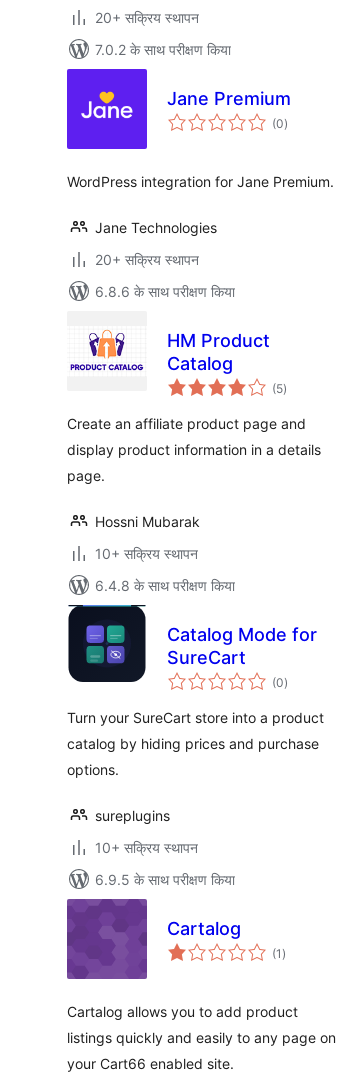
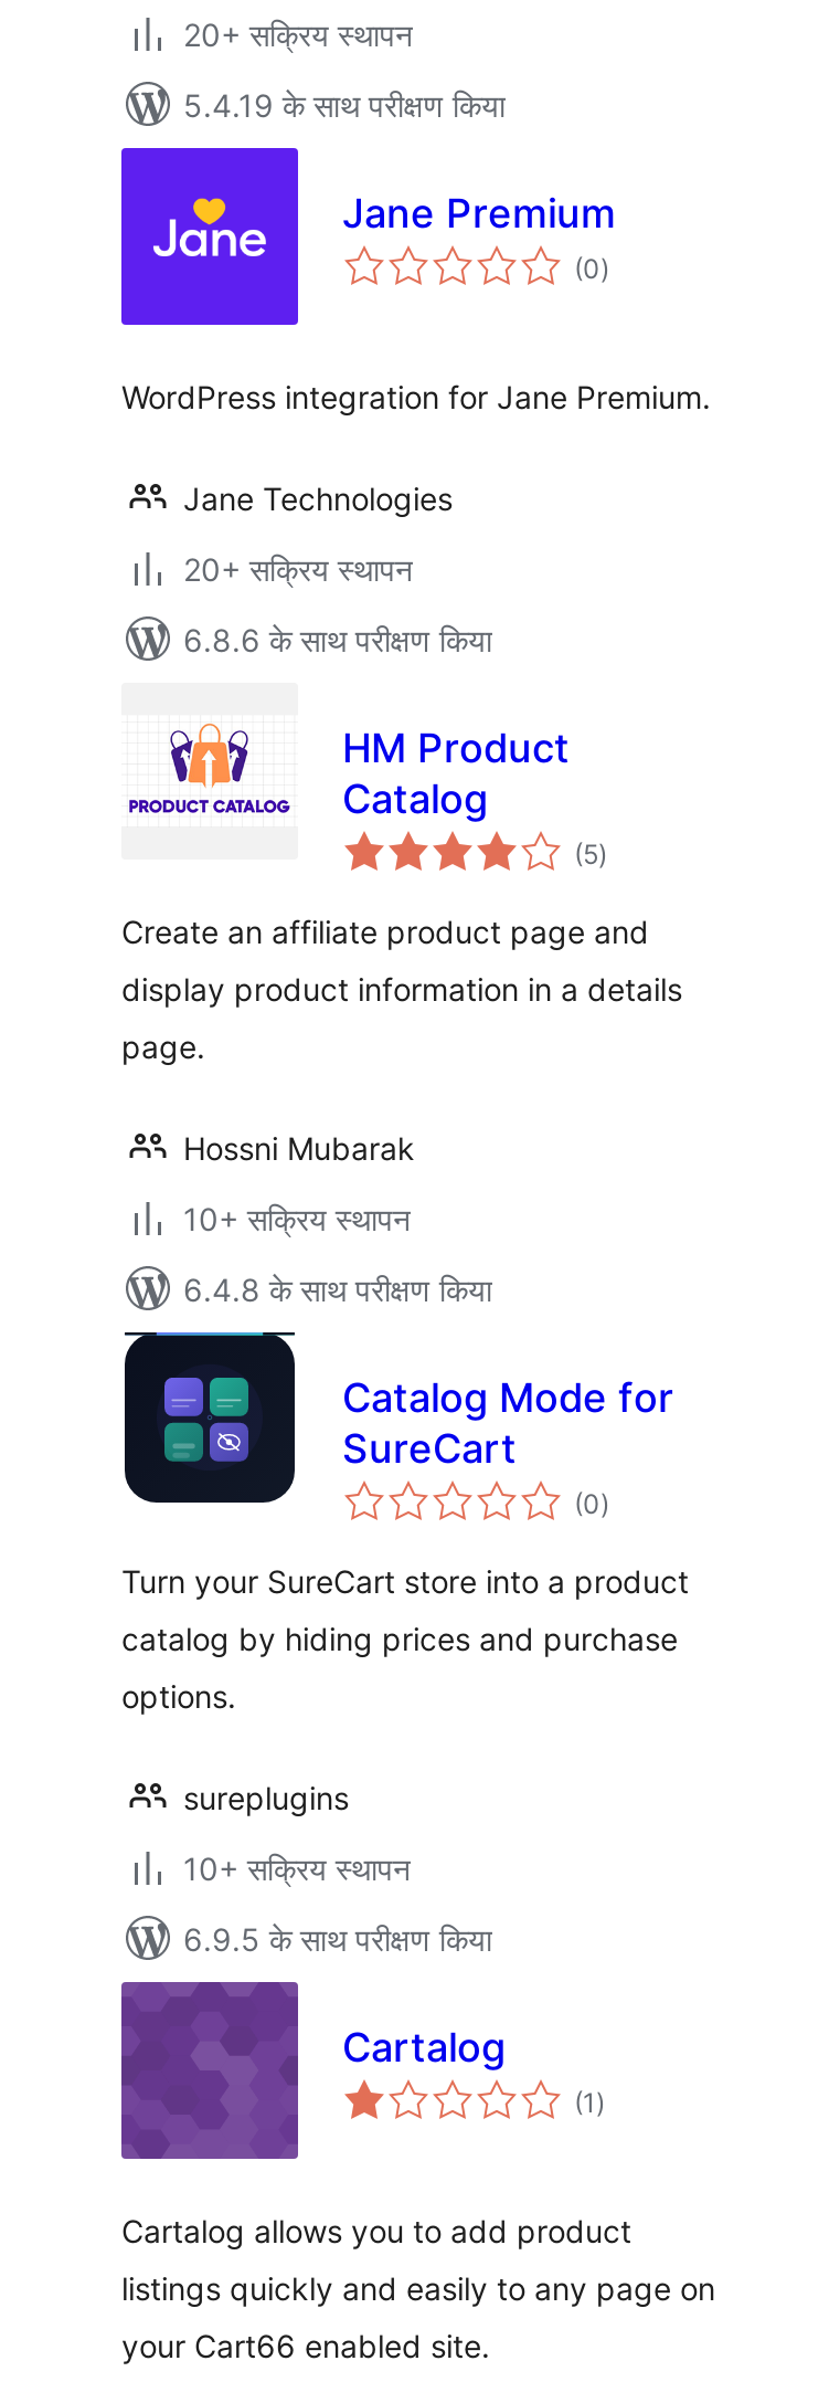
- 7.0.2 के साथ परीक्षण किया
+ 5.4.19 के साथ परीक्षण किया
